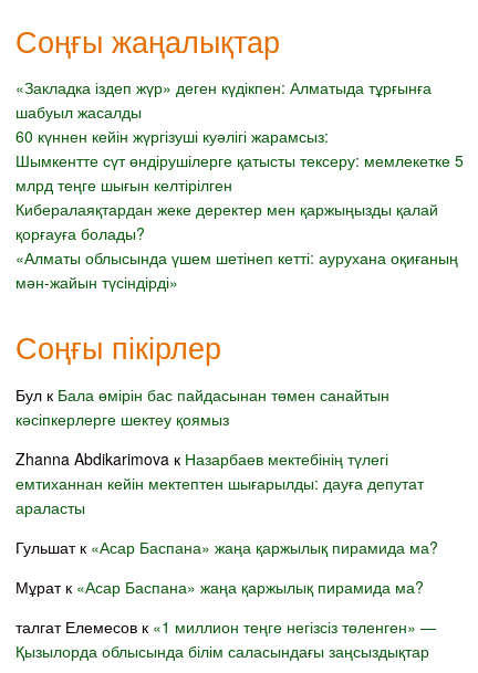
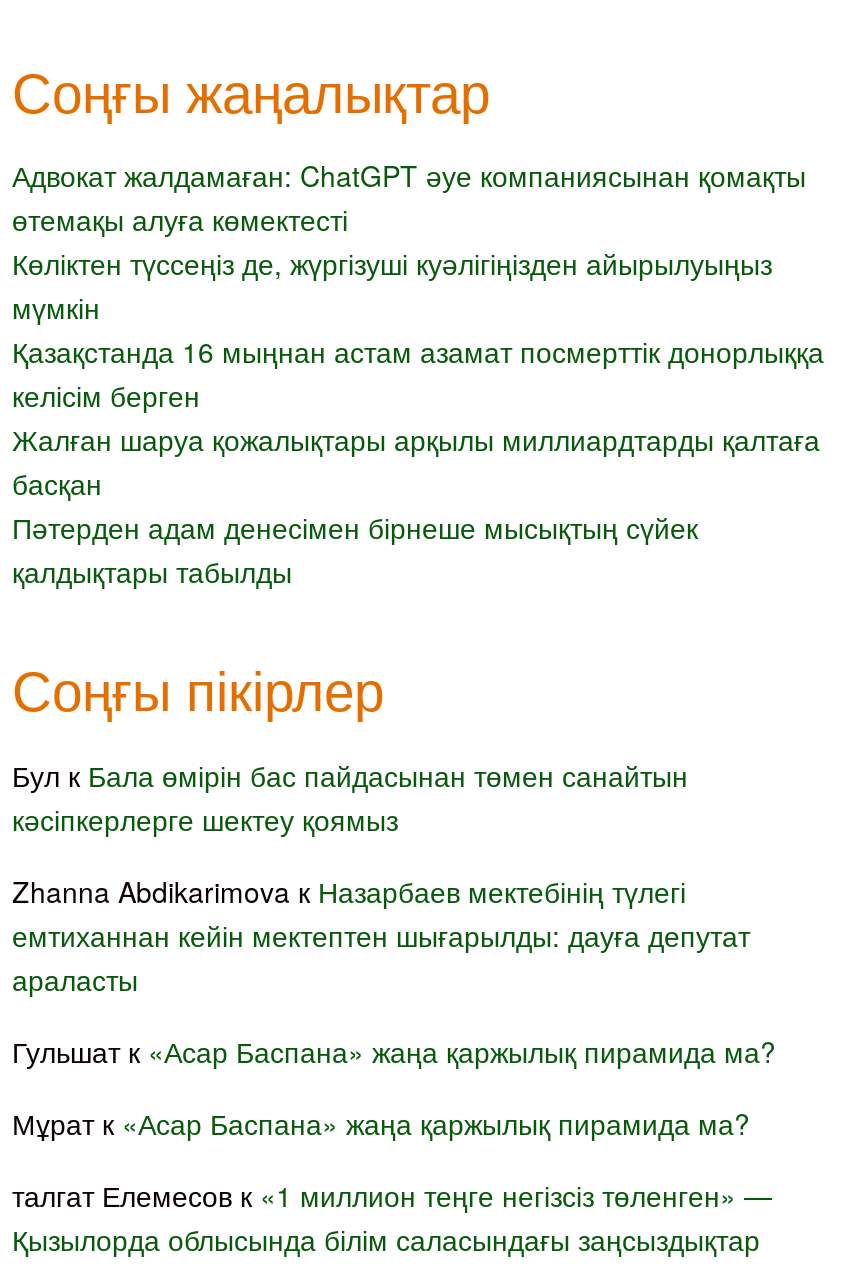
- «Закладка іздеп жүр» деген күдікпен: Алматыда тұрғынға
- шабуыл жасалды
- 60 күннен кейін жүргізуші куәлігі жарамсыз:
- Шымкентте сүт өндірушілерге қатысты тексеру: мемлекетке 5
- млрд теңге шығын келтірілген
- Кибералаяқтардан жеке деректер мен қаржыңызды қалай
- қорғауға болады?
- «Алматы облысында үшем шетінеп кетті: аурухана оқиғаның
- мән-жайын түсіндірді»
+ Адвокат жалдамаған: ChatGPT әуе компаниясынан қомақты
+ өтемақы алуға көмектесті
+ Көліктен түссеңіз де, жүргізуші куәлігіңізден айырылуыңыз
+ мүмкін
+ Қазақстанда 16 мыңнан астам азамат посмерттік донорлыққа
+ келісім берген
+ Жалған шаруа қожалықтары арқылы миллиардтарды қалтаға
+ басқан
+ Пәтерден адам денесімен бірнеше мысықтың сүйек
+ қалдықтары табылды
